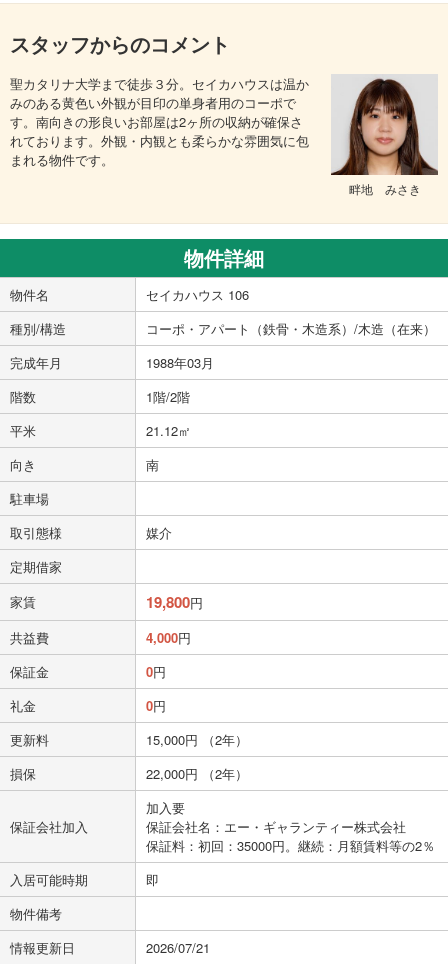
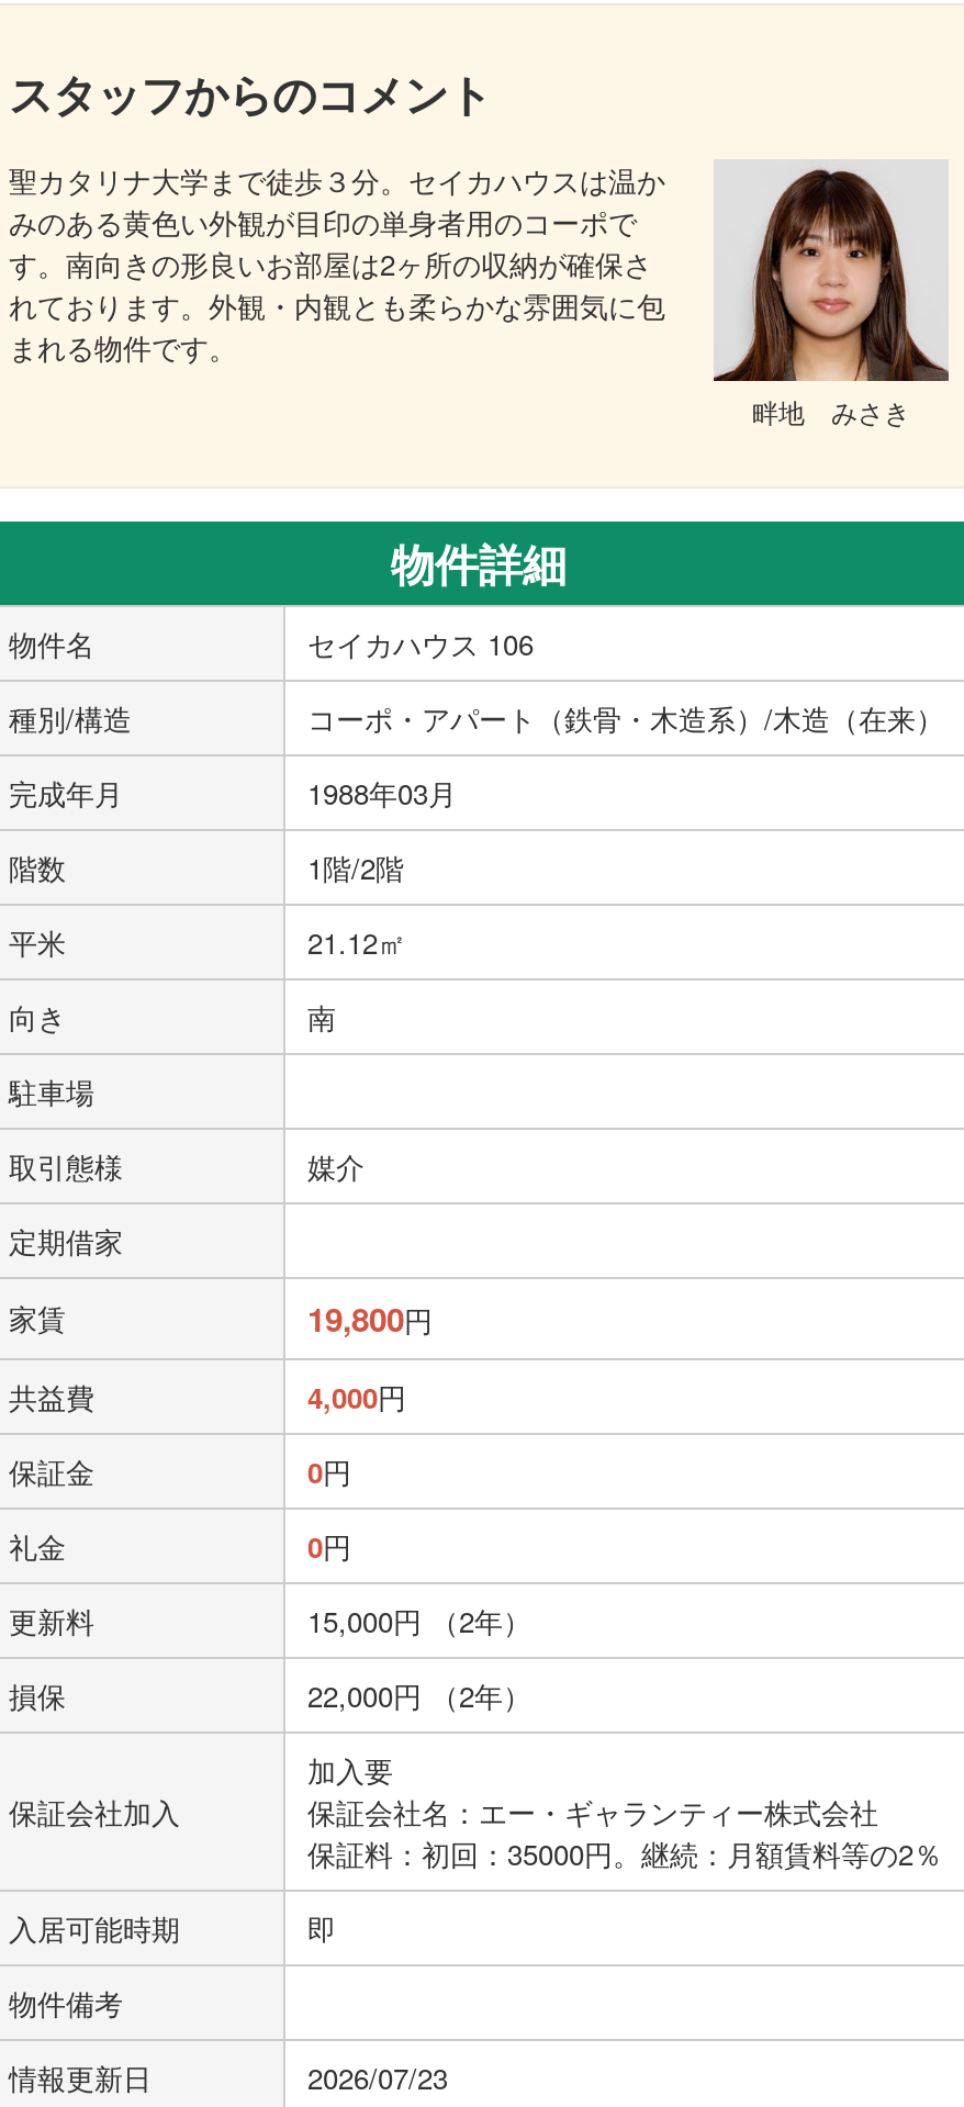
- 2026/07/21
+ 2026/07/23
